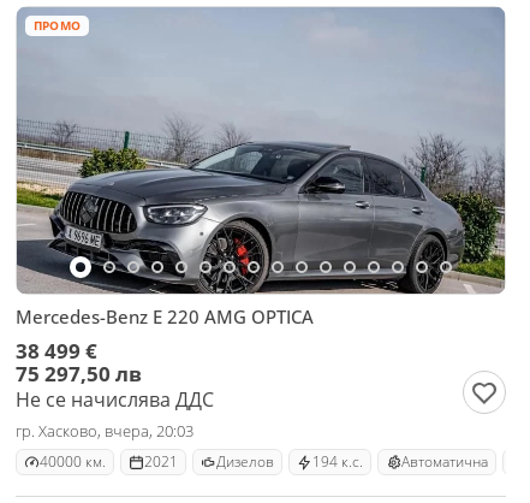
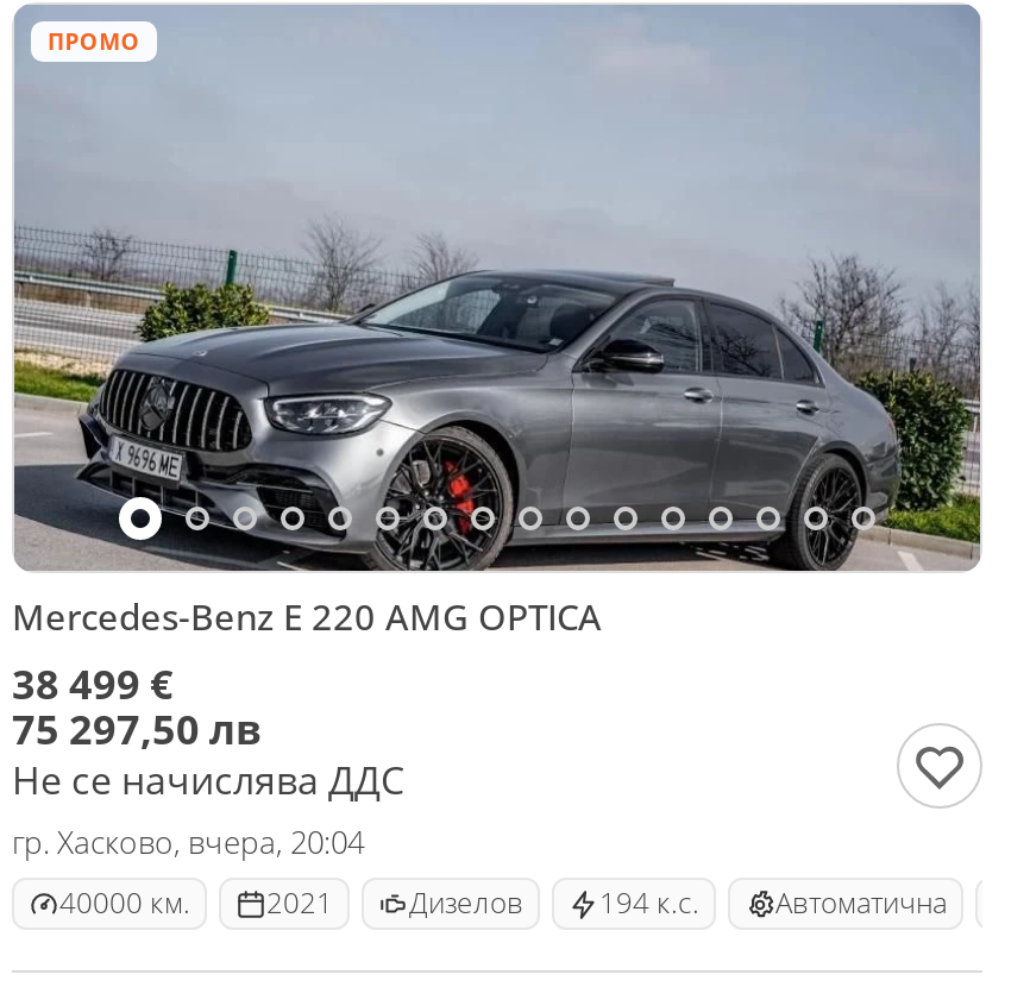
- гр. Хасково, вчера, 20:03
+ гр. Хасково, вчера, 20:04
